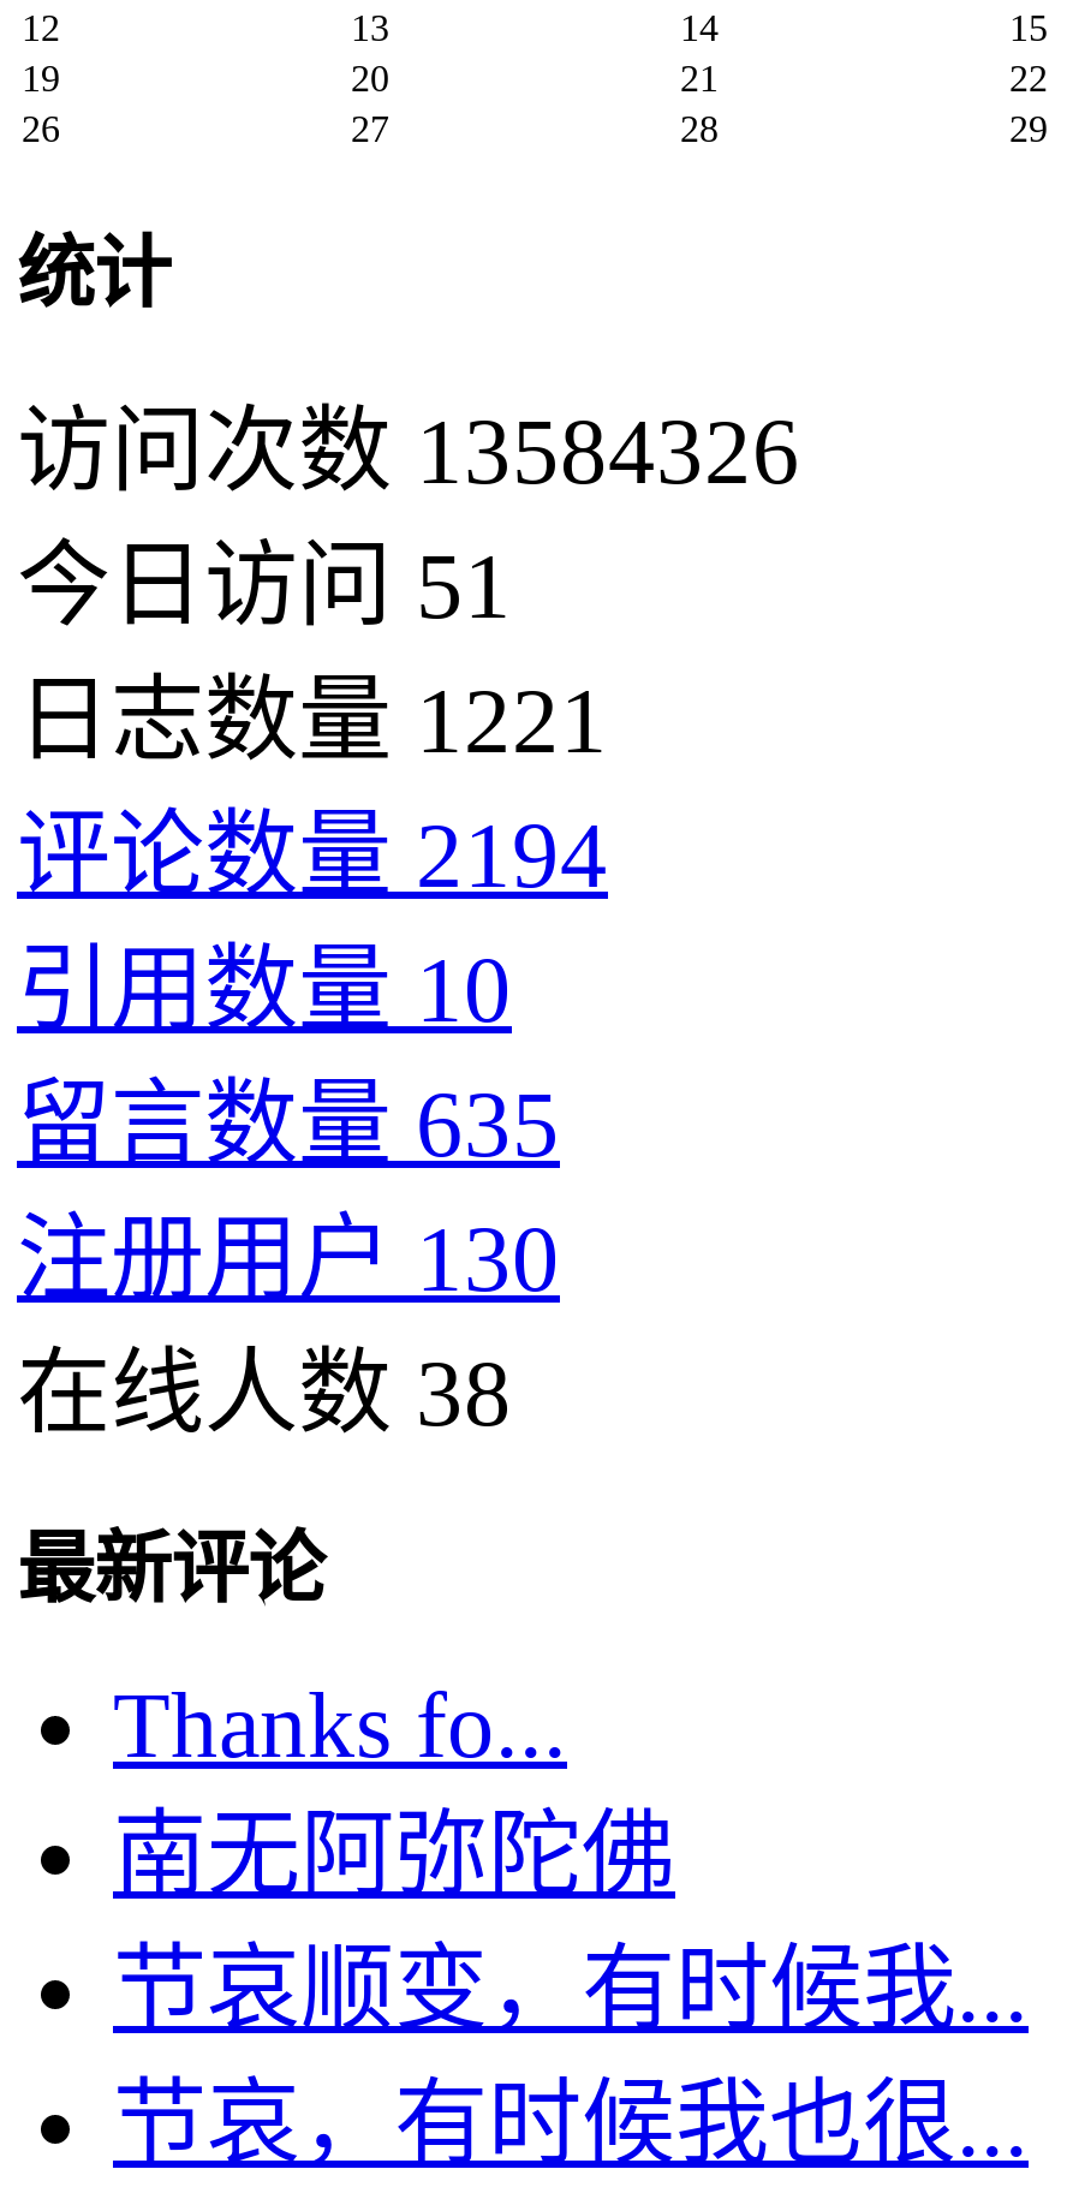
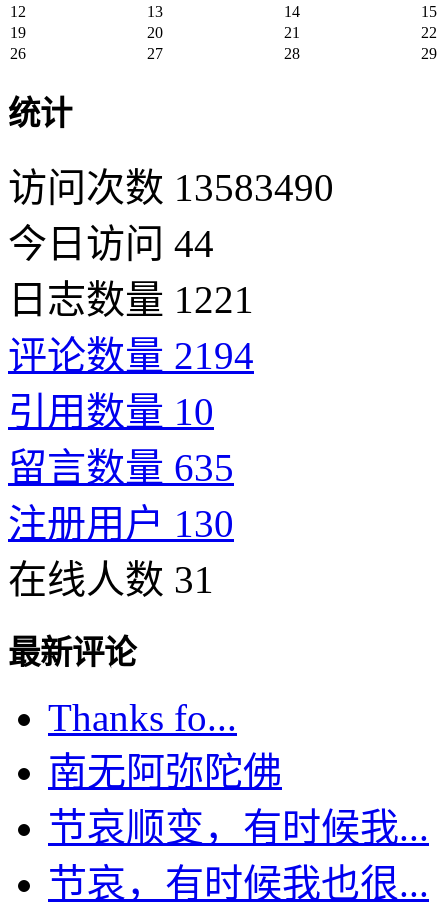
- 访问次数 13584326
+ 访问次数 13583490

- 今日访问 51
+ 今日访问 44

- 在线人数 38
+ 在线人数 31
